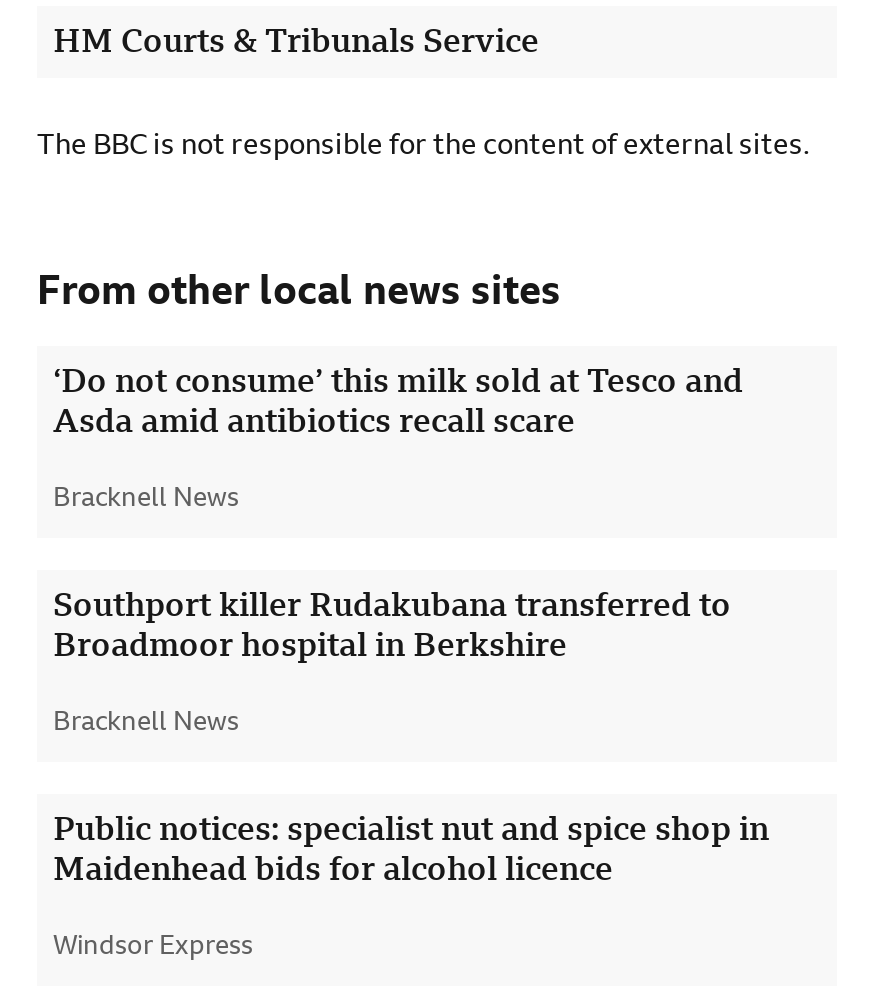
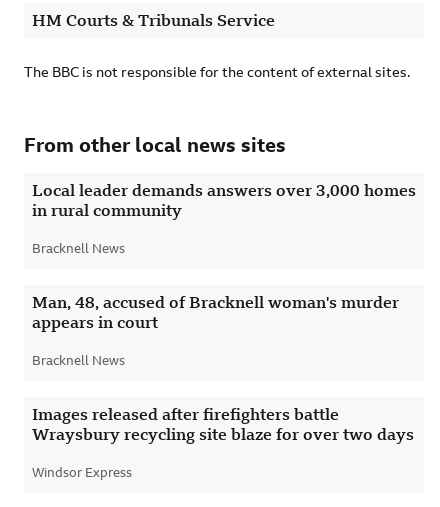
- ‘Do not consume’ this milk sold at Tesco and
- Asda amid antibiotics recall scare
+ Local leader demands answers over 3,000 homes
+ in rural community

- Southport killer Rudakubana transferred to
- Broadmoor hospital in Berkshire
+ Man, 48, accused of Bracknell woman's murder
+ appears in court

- Public notices: specialist nut and spice shop in
- Maidenhead bids for alcohol licence
+ Images released after firefighters battle
+ Wraysbury recycling site blaze for over two days
